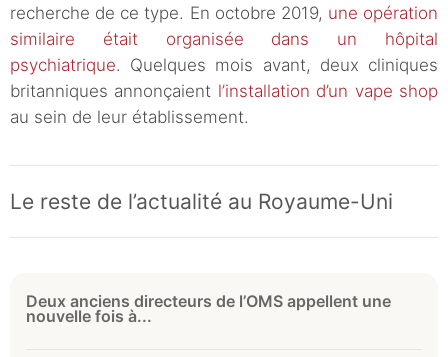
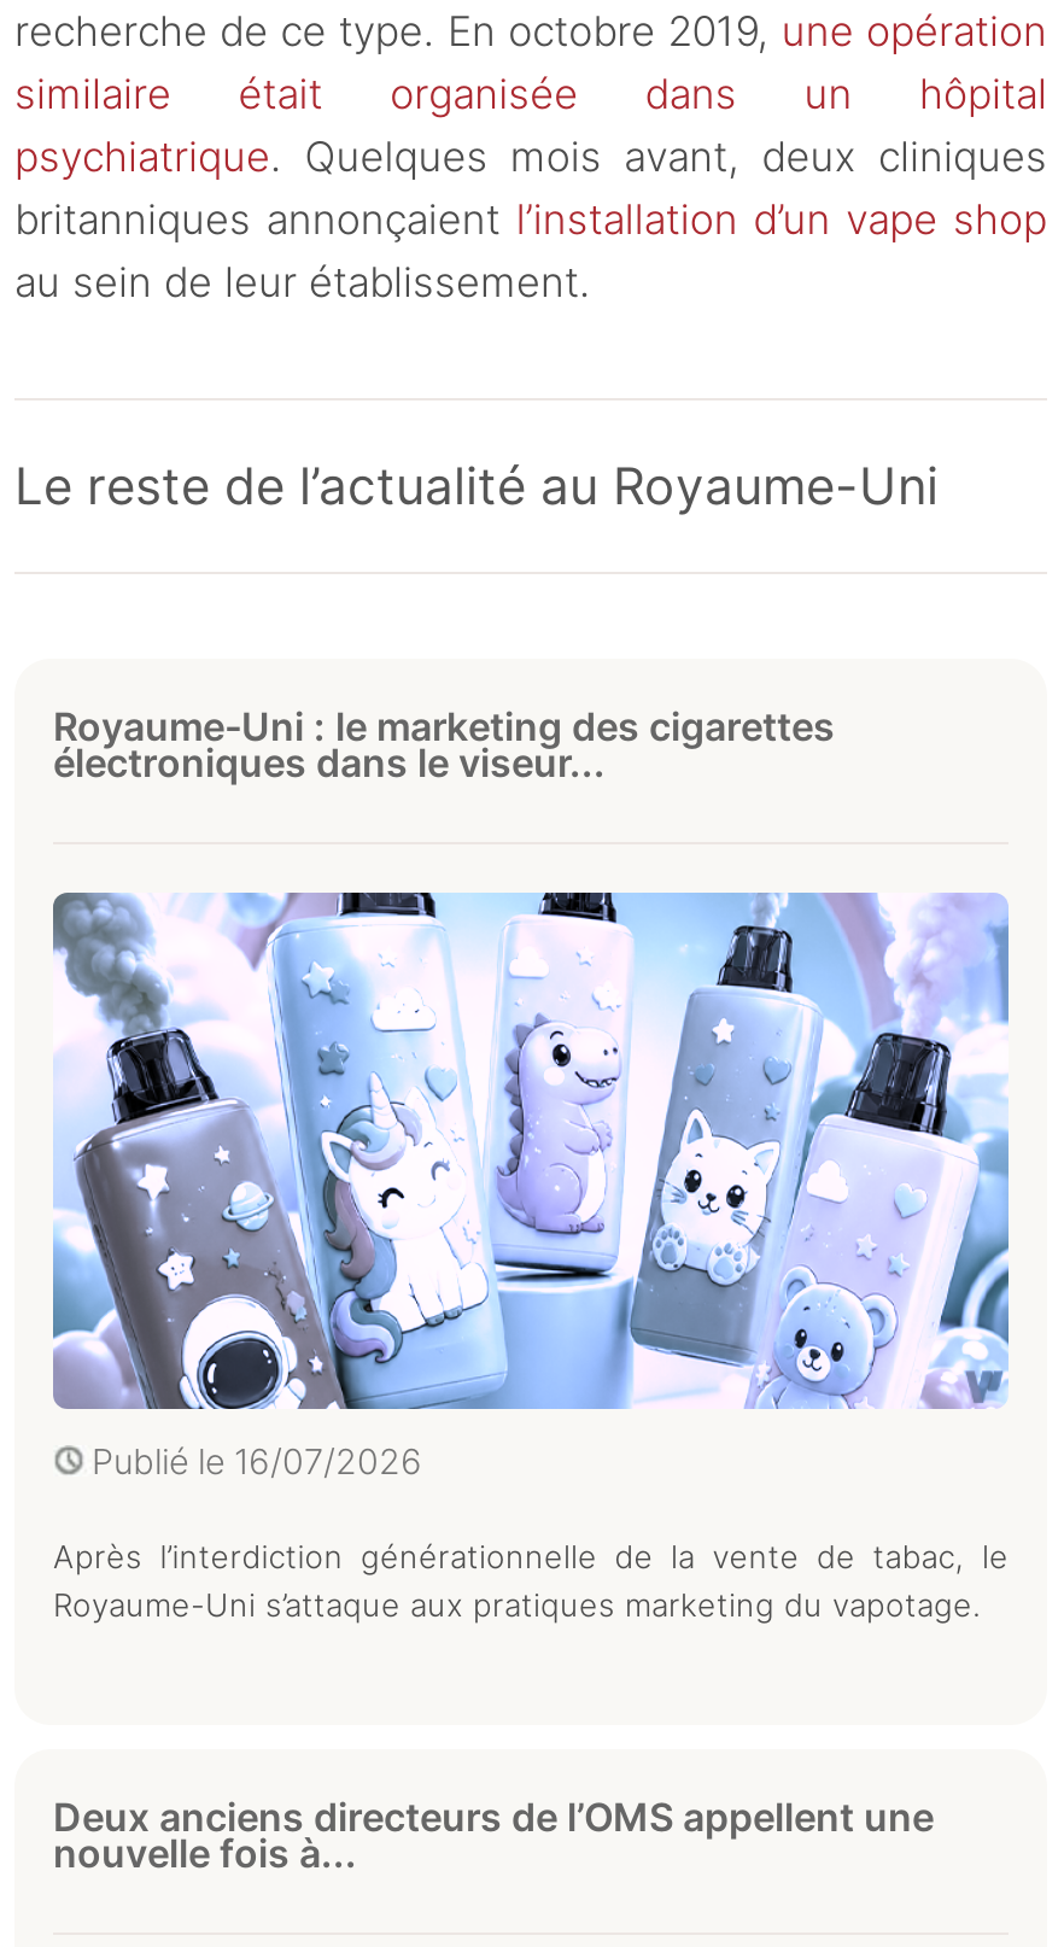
+ [image]
+ Publié le 16/07/2026
+ Après l’interdiction générationnelle de la vente de tabac, le
+ Royaume-Uni s’attaque aux pratiques marketing du vapotage.

+ Royaume-Uni : le marketing des cigarettes
+ électroniques dans le viseur...
